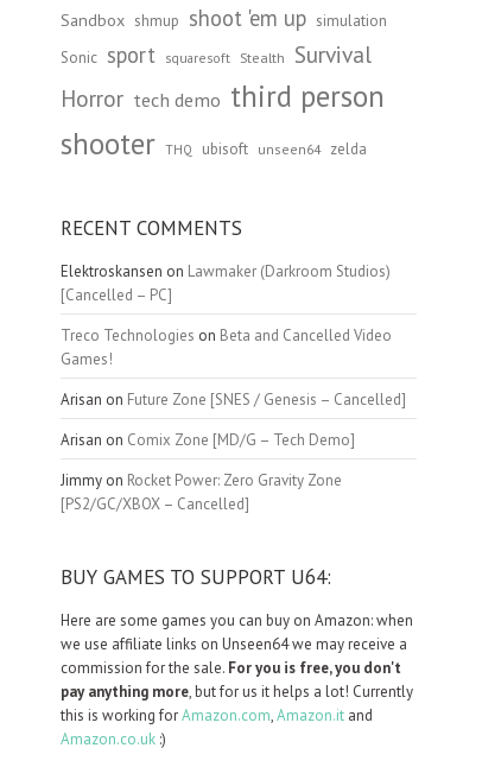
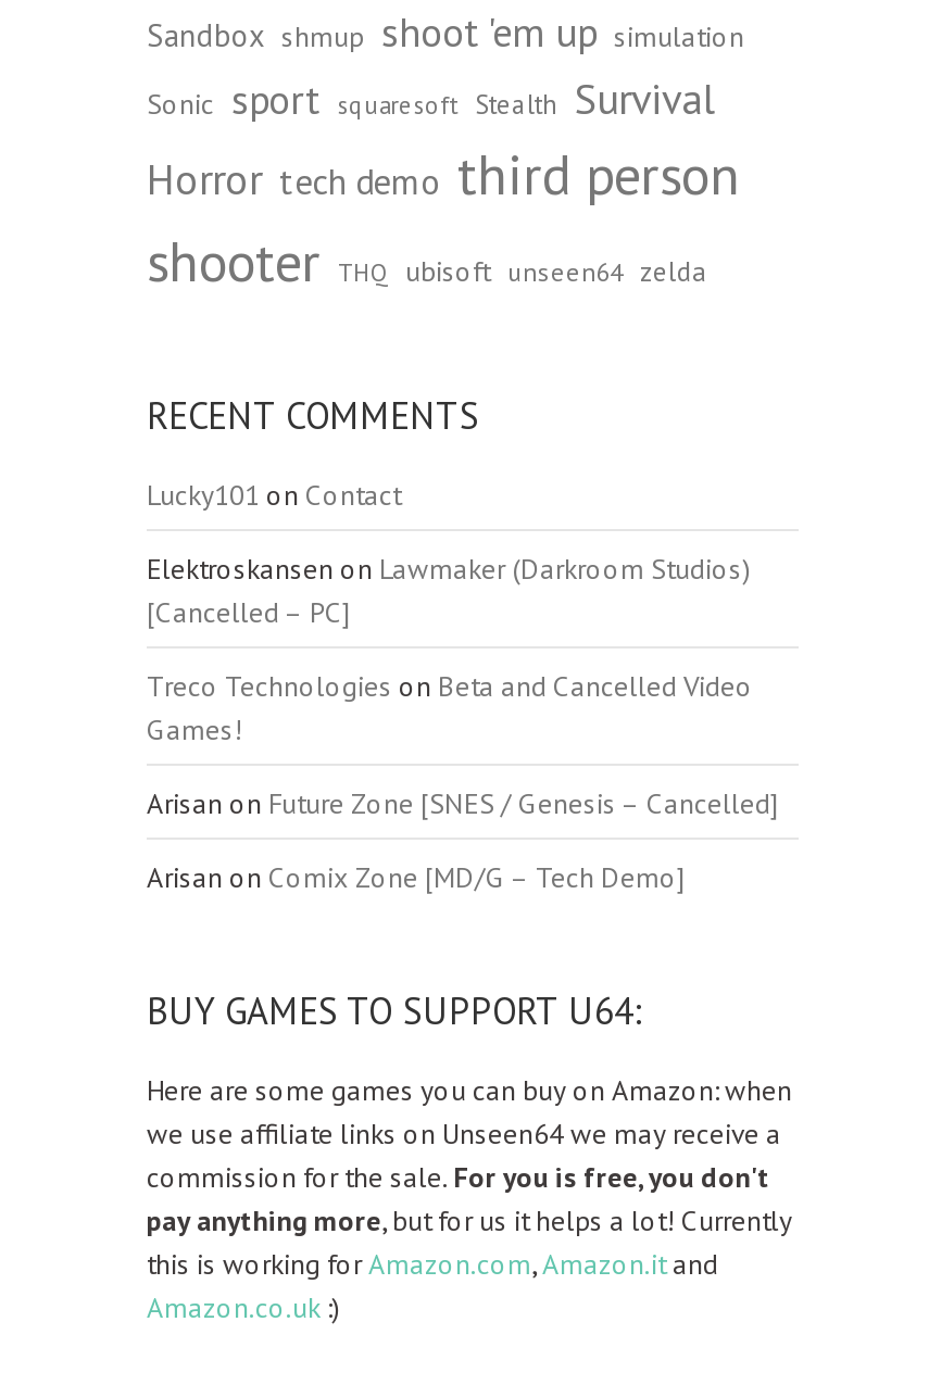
+ Lucky101 on Contact

moved down: Elektroskansen on Lawmaker (Darkroom Studios) | [Cancelled – PC] | Treco Technologies on Beta and Cancelled Video | Games! | Arisan on Future Zone [SNES / Genesis – Cancelled] | Arisan on Comix Zone [MD/G – Tech Demo]

- Jimmy on Rocket Power: Zero Gravity Zone
- [PS2/GC/XBOX – Cancelled]
